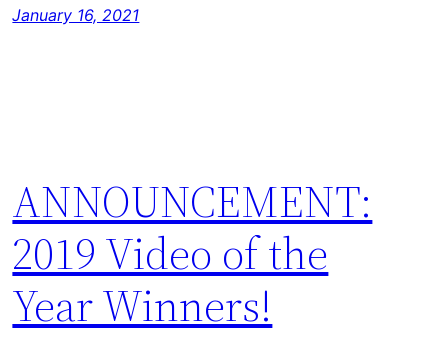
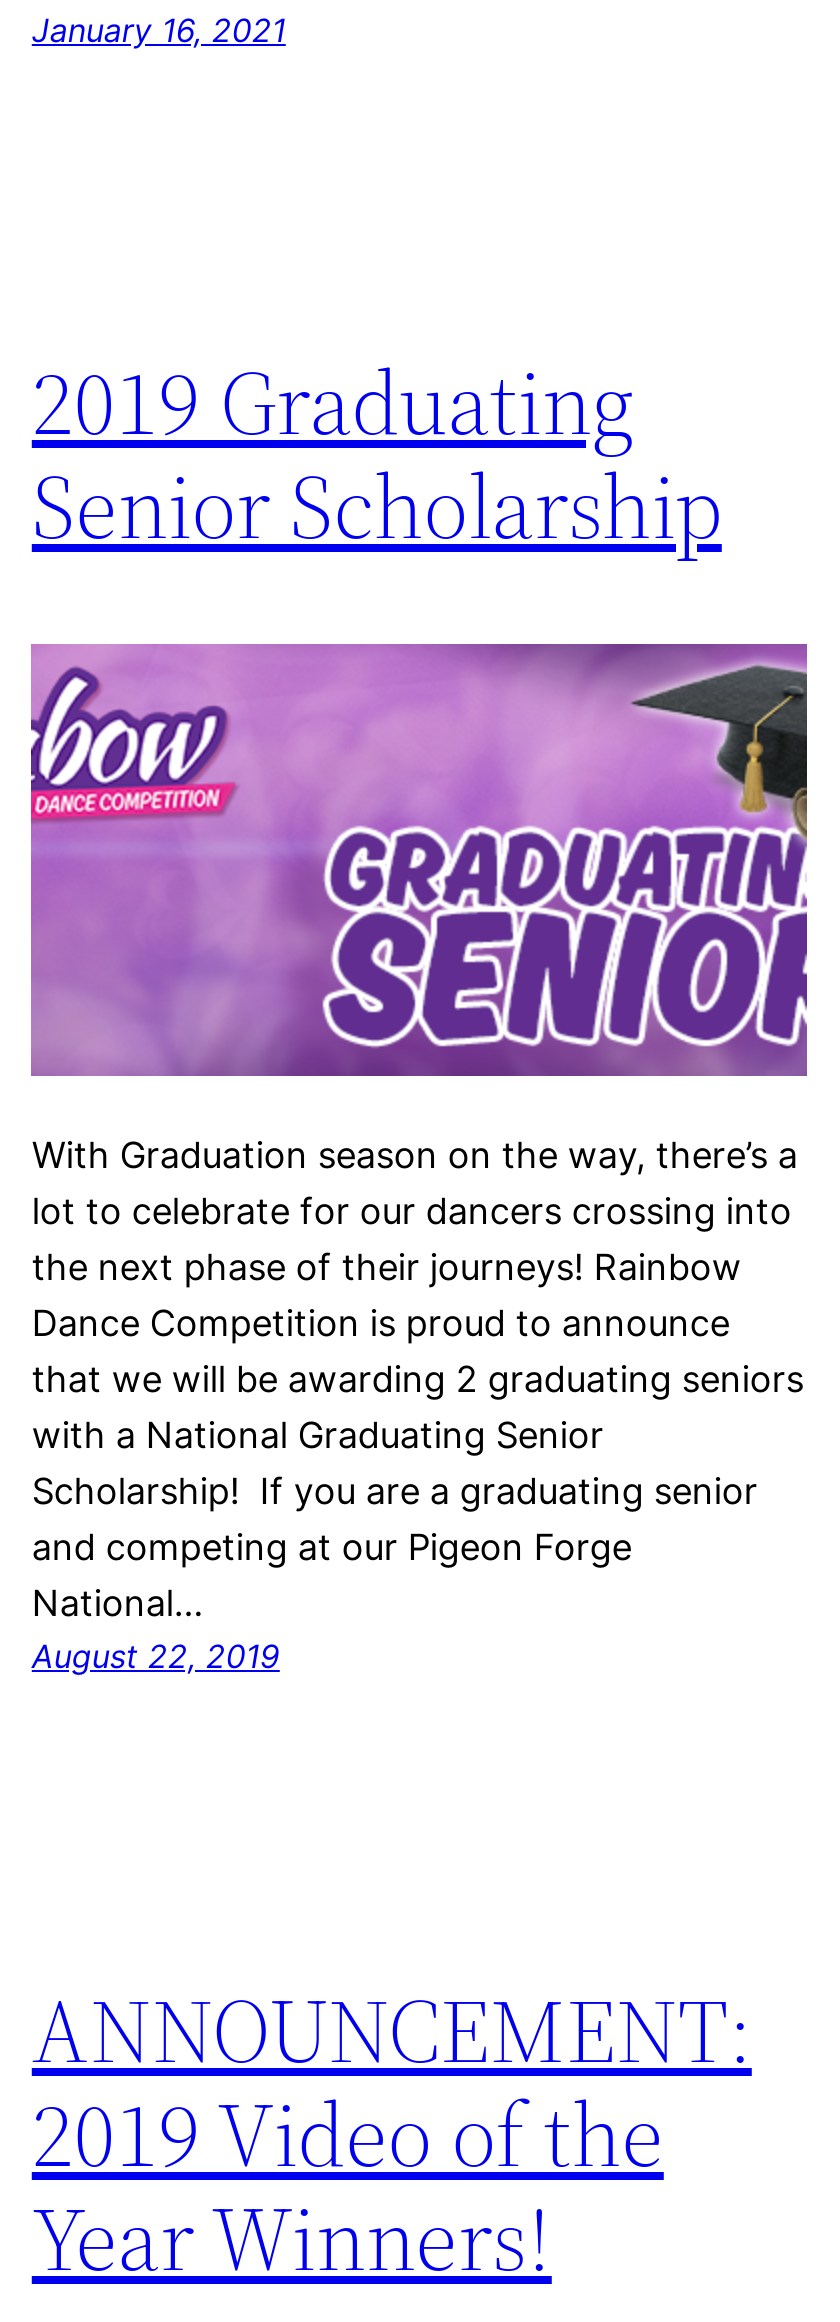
+ [image]
+ With Graduation season on the way, there’s a
+ lot to celebrate for our dancers crossing into
+ the next phase of their journeys! Rainbow
+ Dance Competition is proud to announce
+ that we will be awarding 2 graduating seniors
+ with a National Graduating Senior
+ Scholarship! If you are a graduating senior
+ and competing at our Pigeon Forge
+ National…
+ August 22, 2019

+ 2019 Graduating
+ Senior Scholarship
